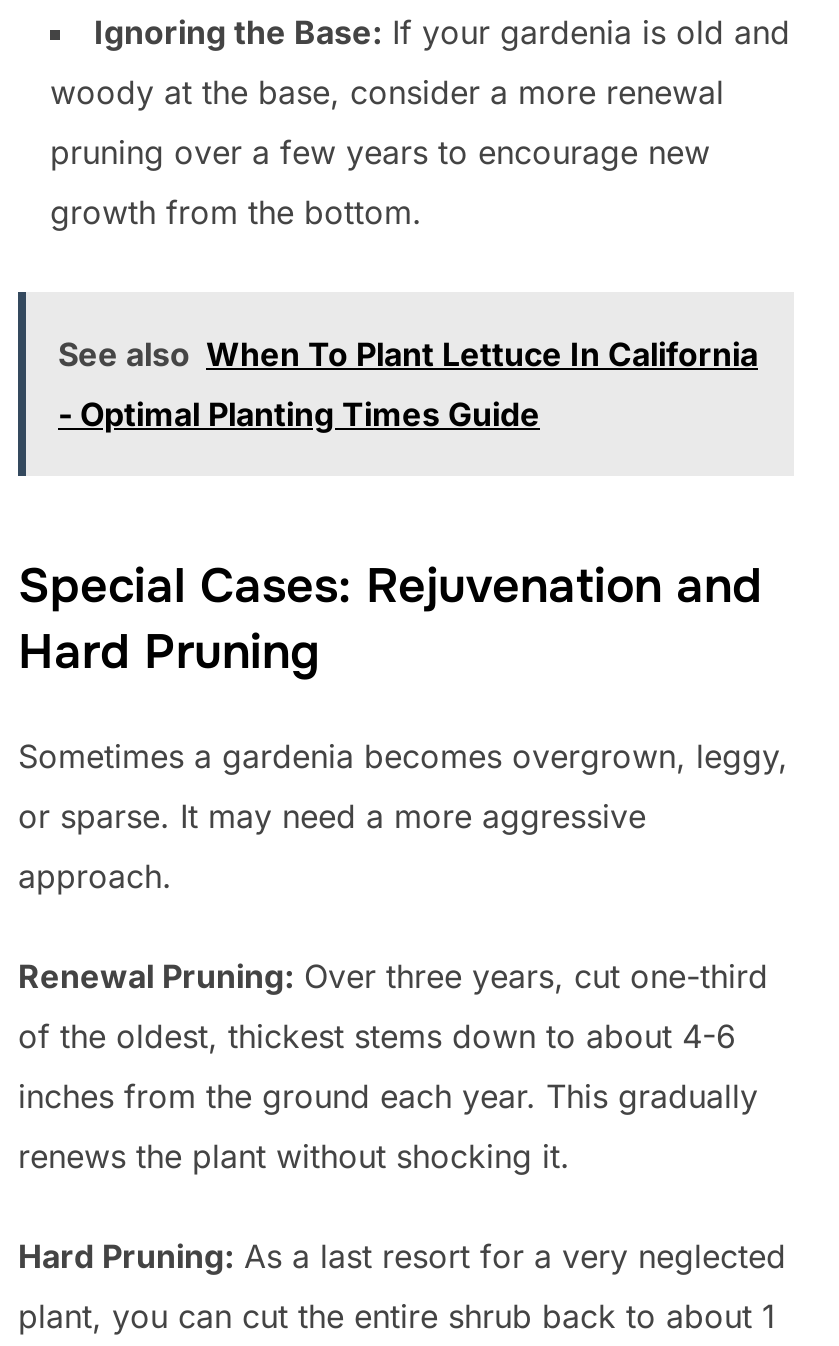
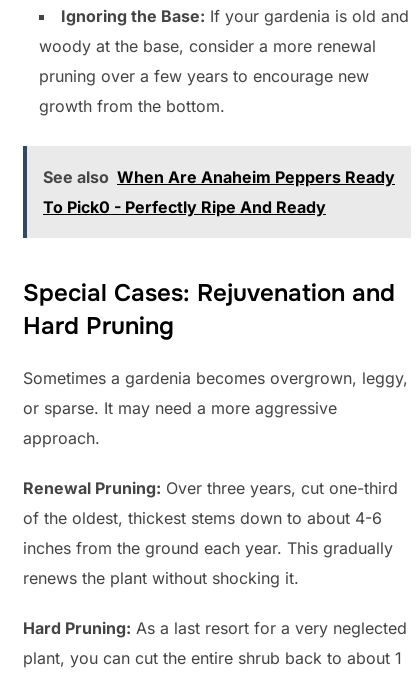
- See also When To Plant Lettuce In California
+ See also When Are Anaheim Peppers Ready

- - Optimal Planting Times Guide
+ To Pick0 - Perfectly Ripe And Ready
